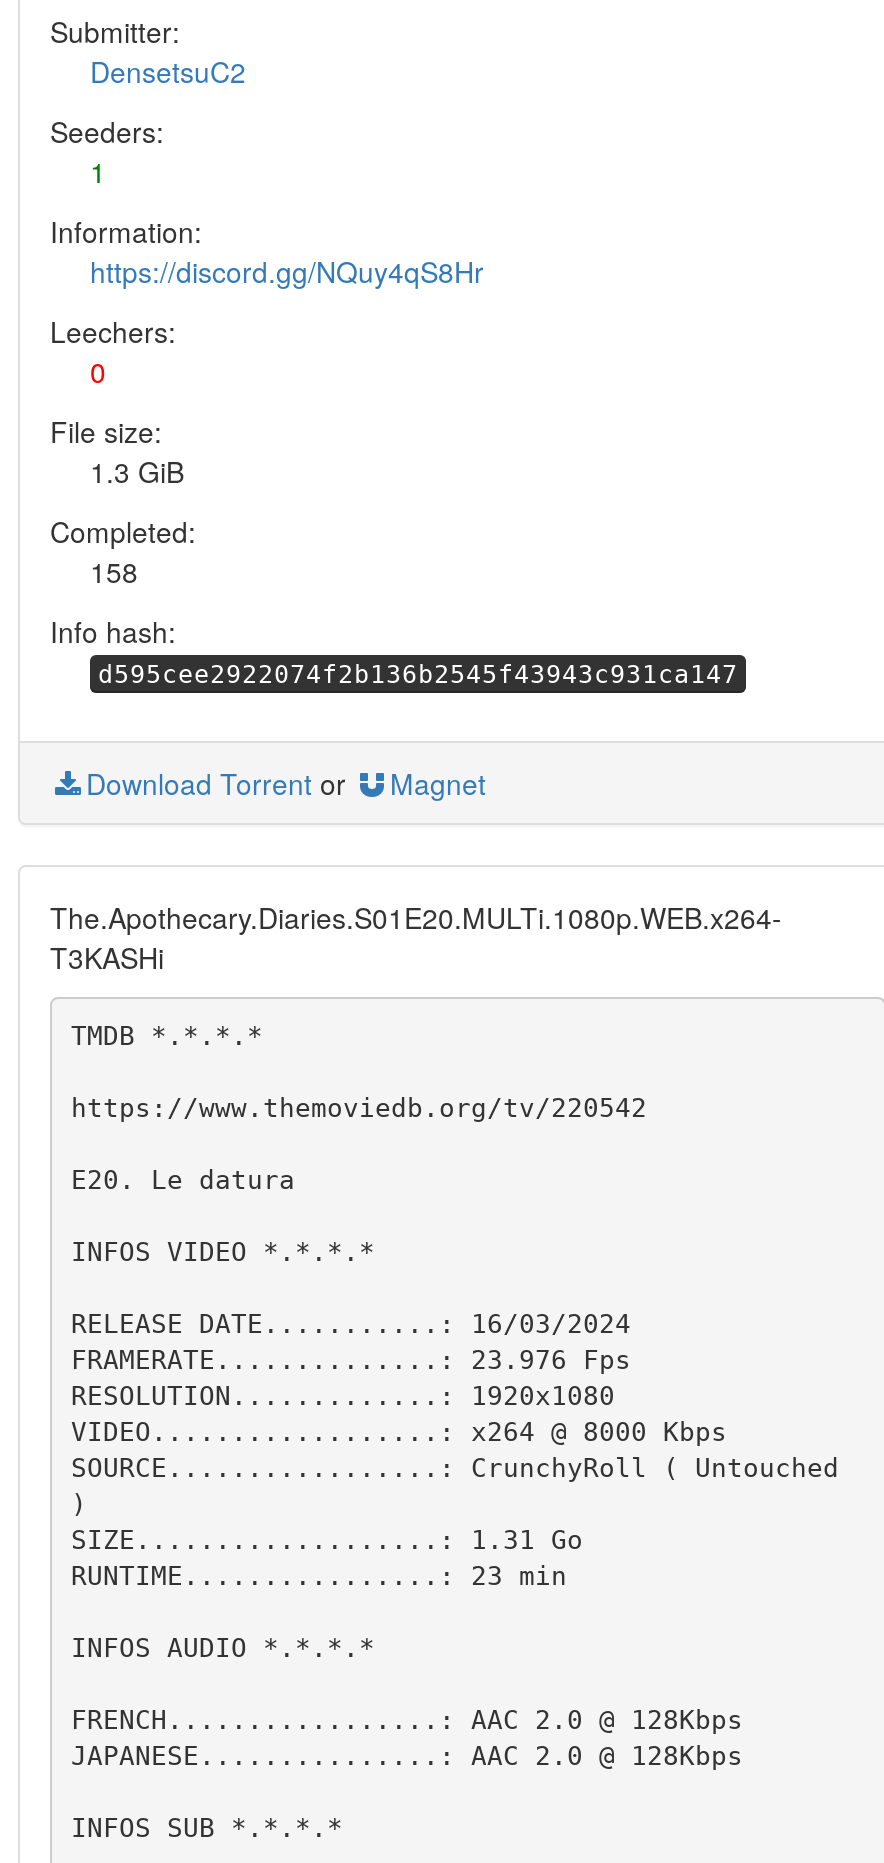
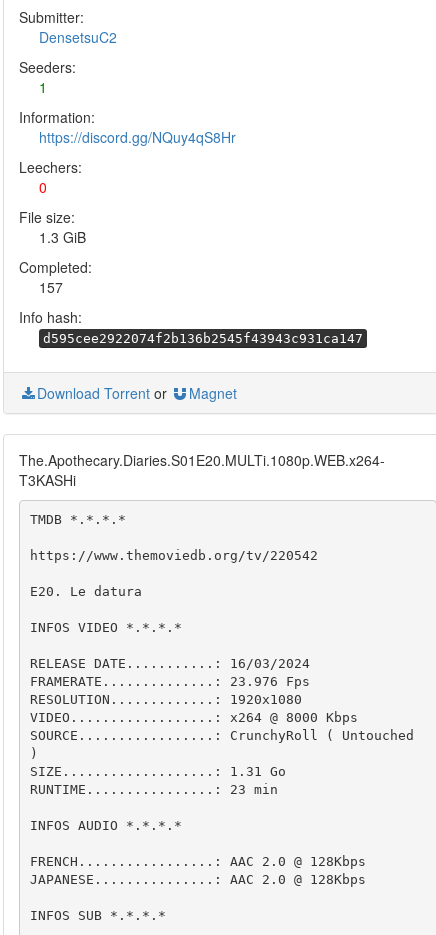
- 158
+ 157
